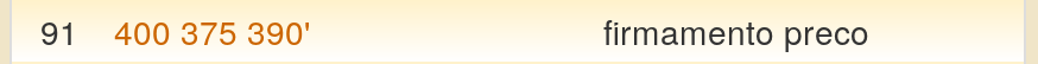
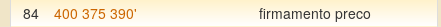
- 91 400 375 390'
+ 84 400 375 390'
